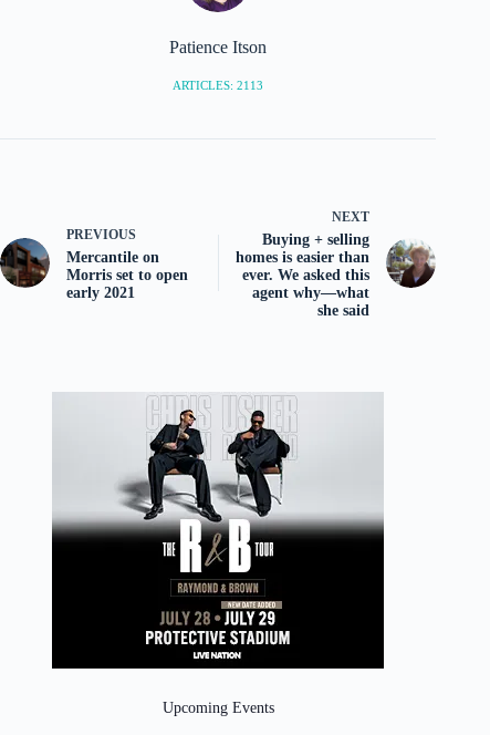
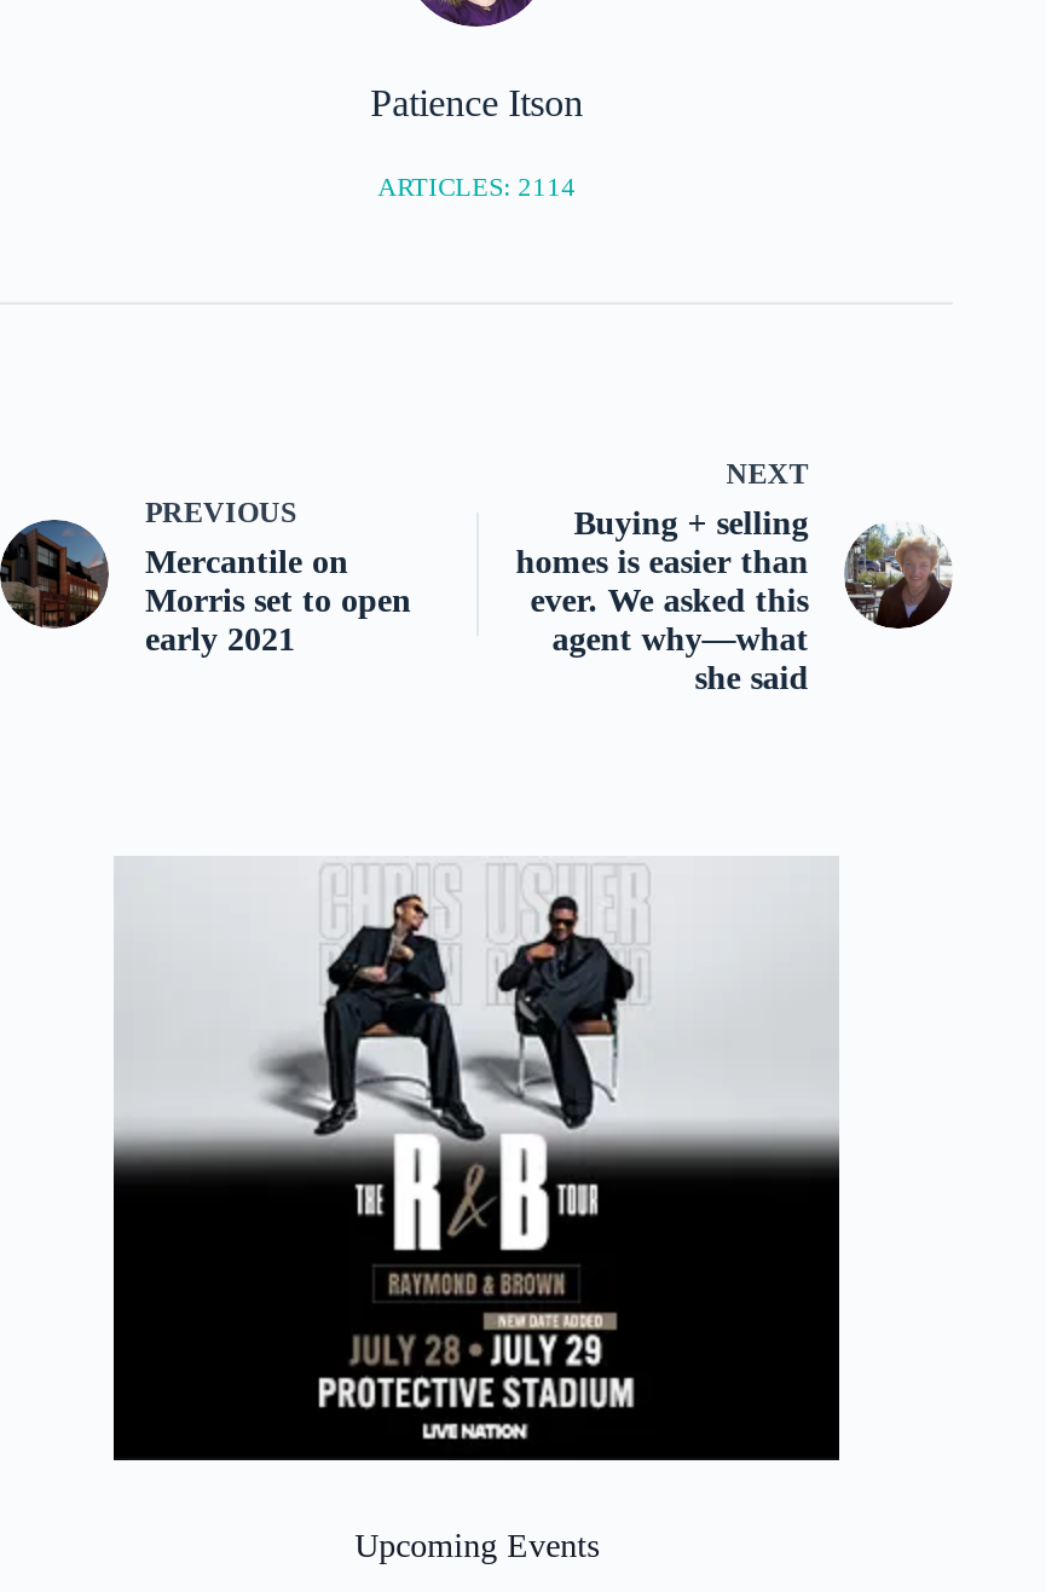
- ARTICLES: 2113
+ ARTICLES: 2114
